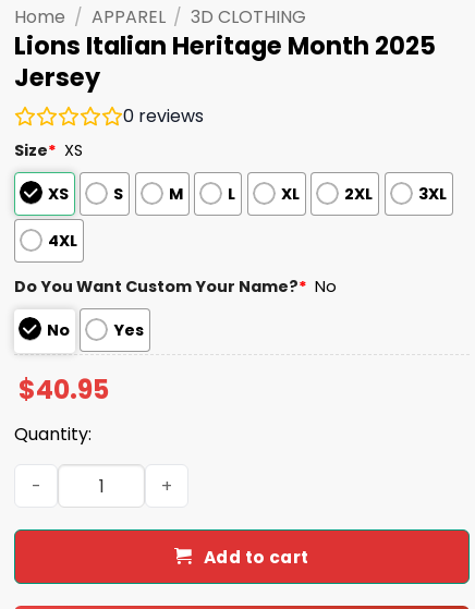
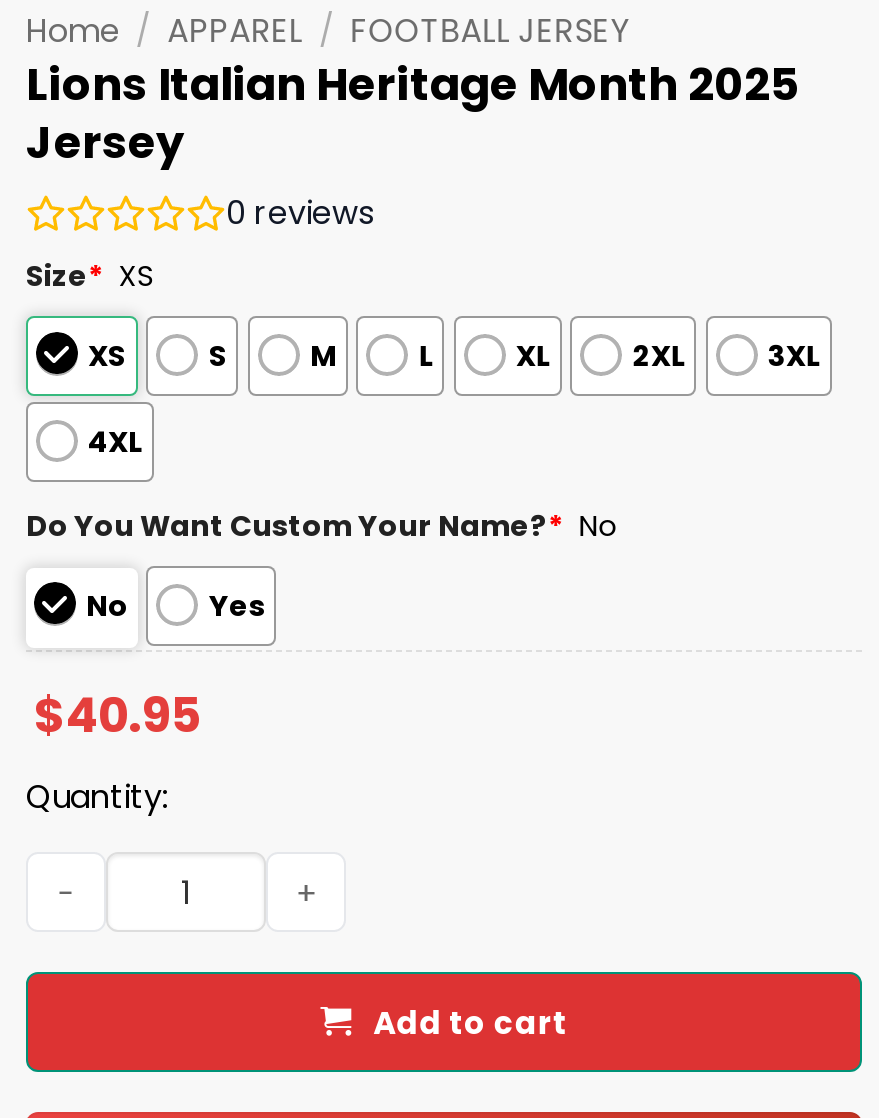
- Home / APPAREL / 3D CLOTHING
+ Home / APPAREL / FOOTBALL JERSEY
